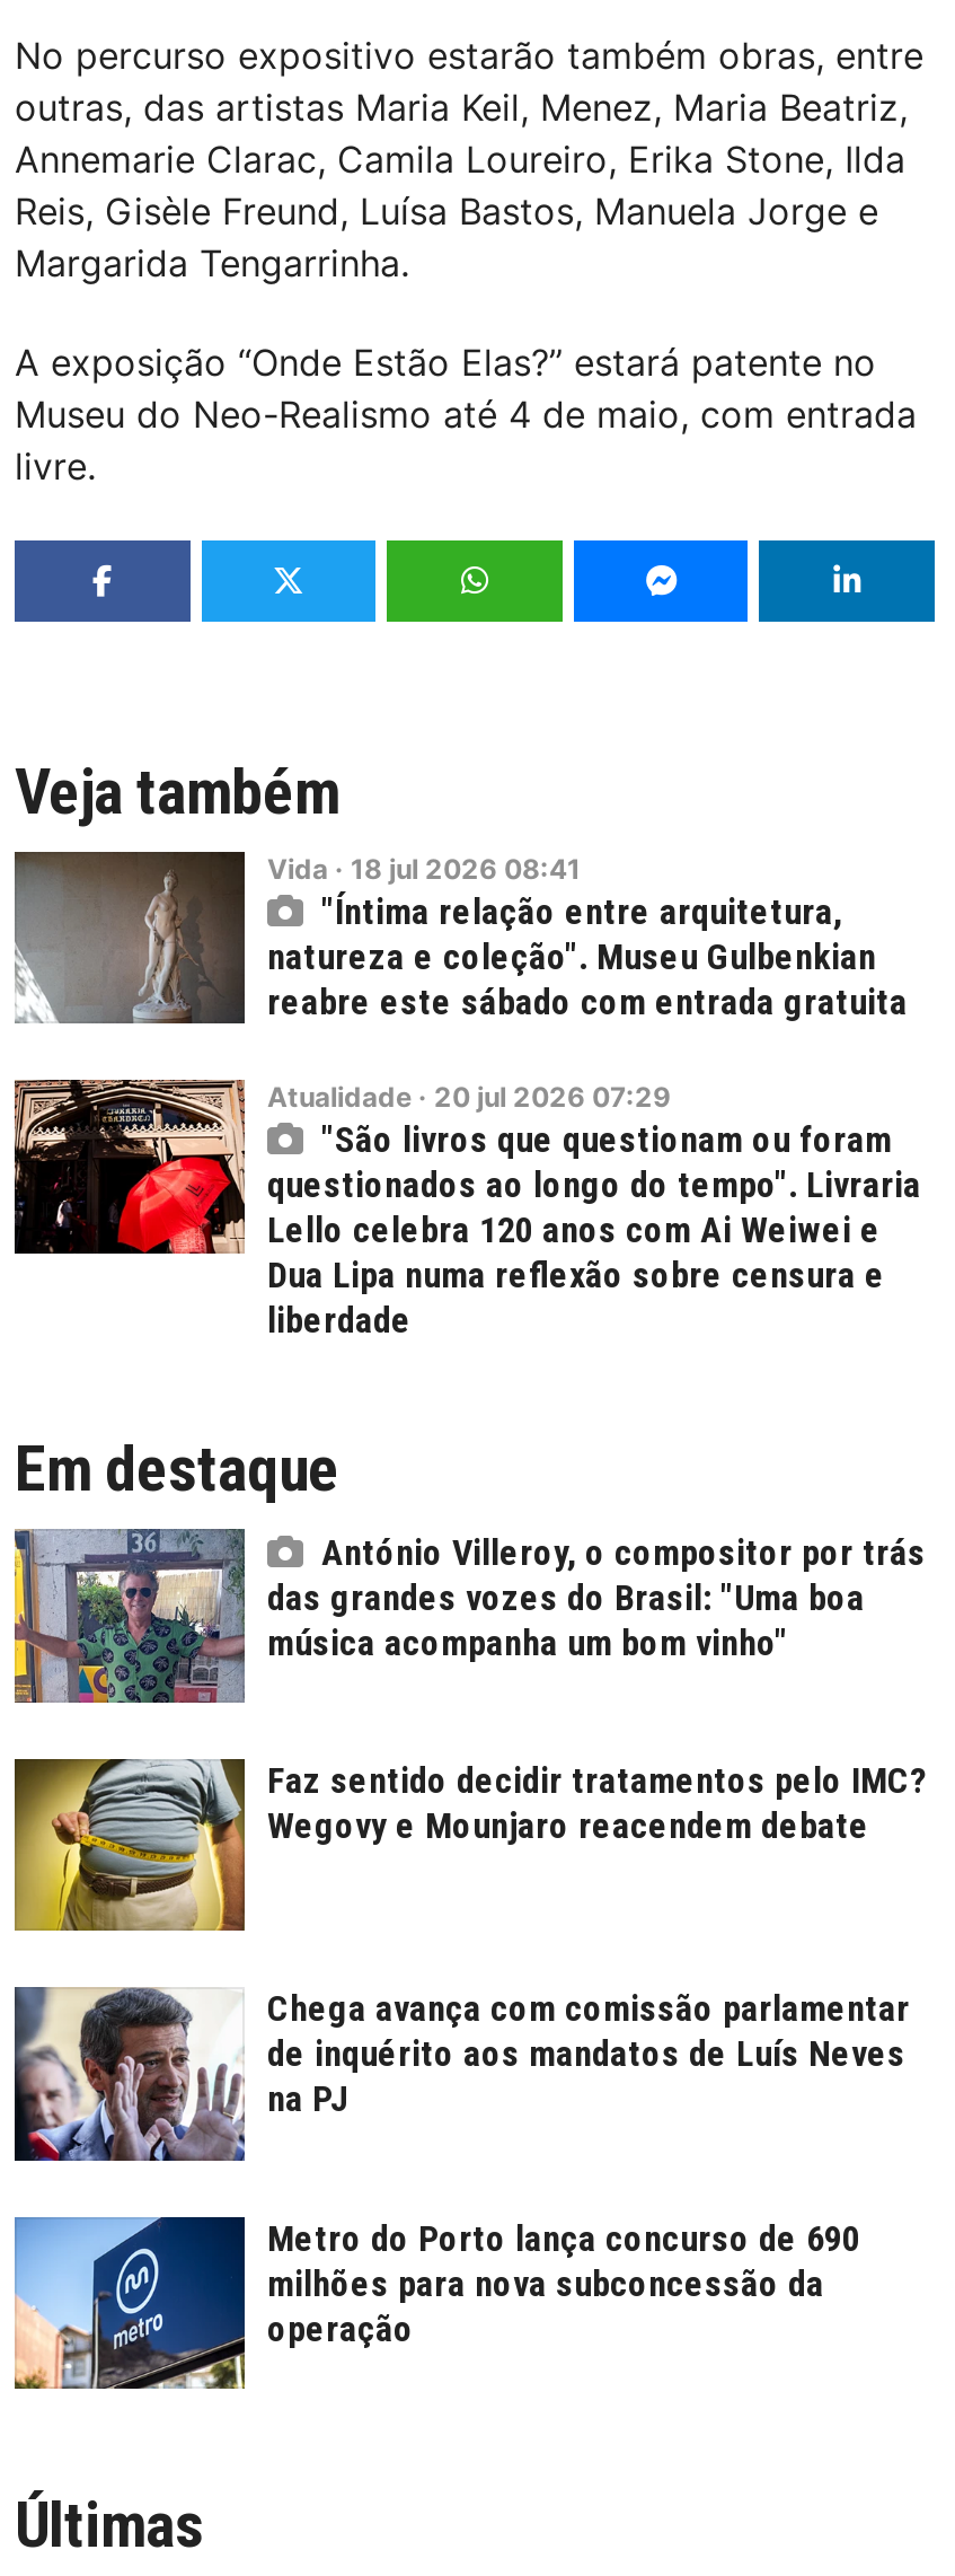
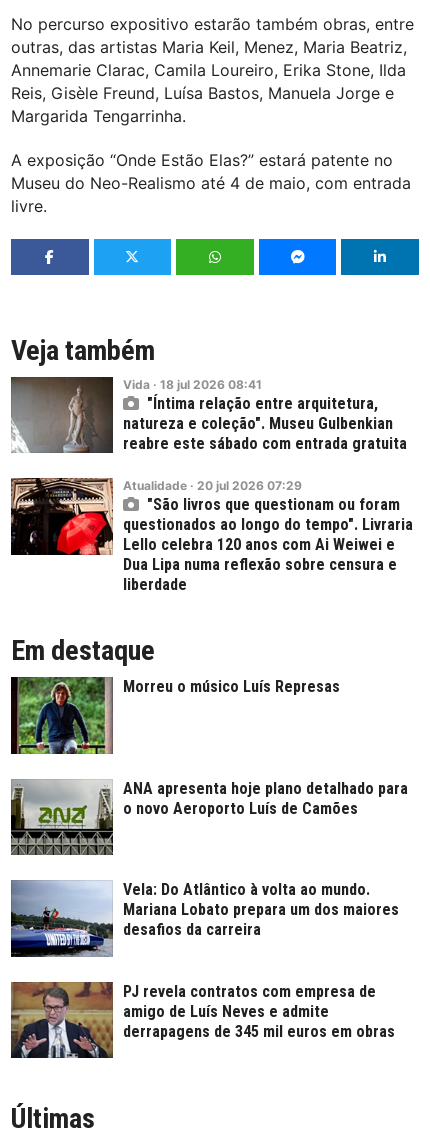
- [image]
- António Villeroy, o compositor por trás
- das grandes vozes do Brasil: "Uma boa
- música acompanha um bom vinho"
+ [image]
+ Morreu o músico Luís Represas

- [image]
- Faz sentido decidir tratamentos pelo IMC?
- Wegovy e Mounjaro reacendem debate
+ [image]
+ ANA apresenta hoje plano detalhado para
+ o novo Aeroporto Luís de Camões

- [image]
- Chega avança com comissão parlamentar
- de inquérito aos mandatos de Luís Neves
- na PJ
+ [image]
+ Vela: Do Atlântico à volta ao mundo.
+ Mariana Lobato prepara um dos maiores
+ desafios da carreira

- [image]
- Metro do Porto lança concurso de 690
- milhões para nova subconcessão da
- operação
+ [image]
+ PJ revela contratos com empresa de
+ amigo de Luís Neves e admite
+ derrapagens de 345 mil euros em obras
